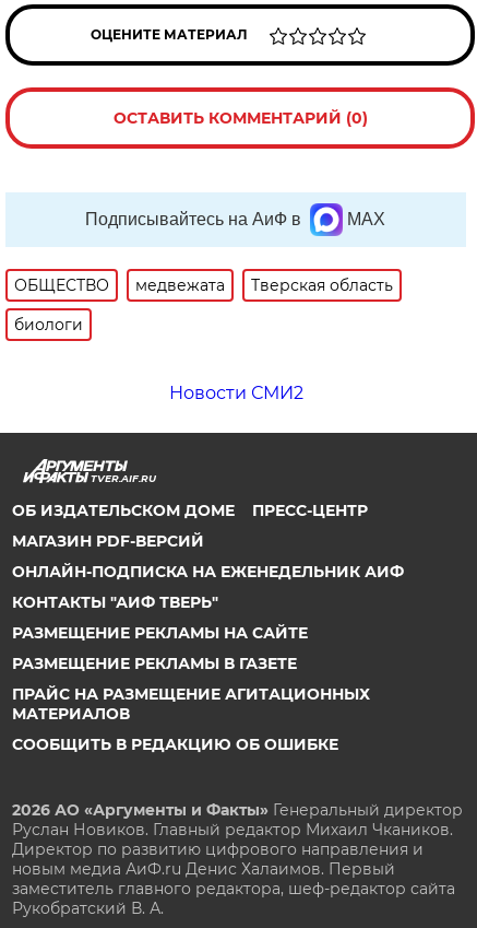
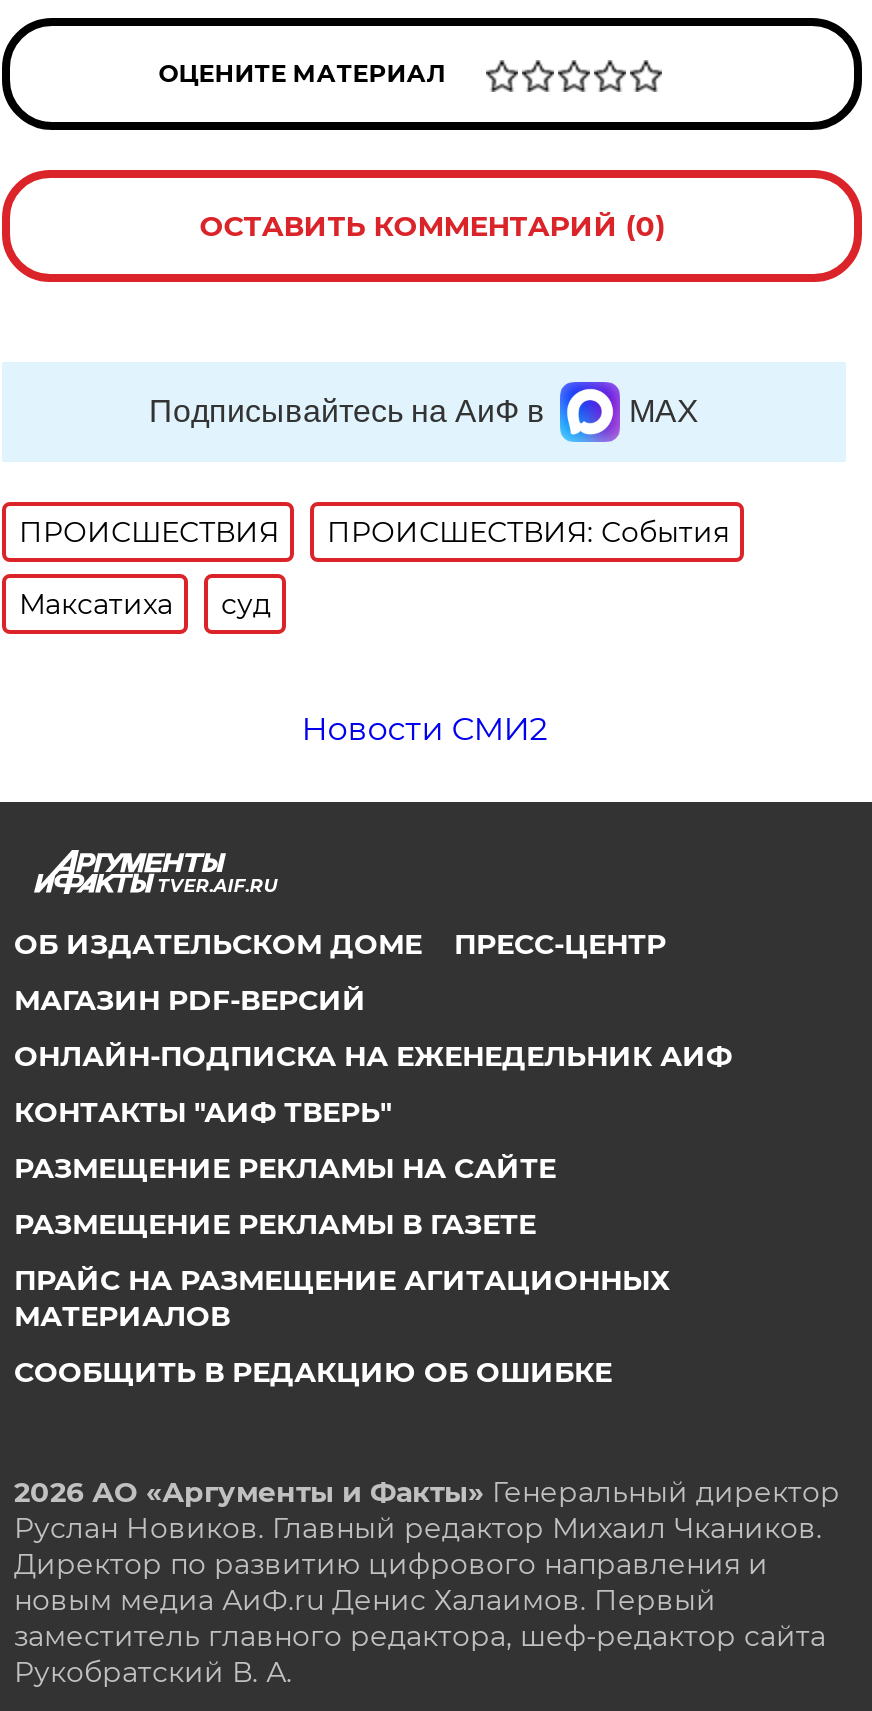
- ОБЩЕСТВО
- медвежата
- Тверская область
+ ПРОИСШЕСТВИЯ
+ ПРОИСШЕСТВИЯ: События

- биологи
+ Максатиха
+ суд
